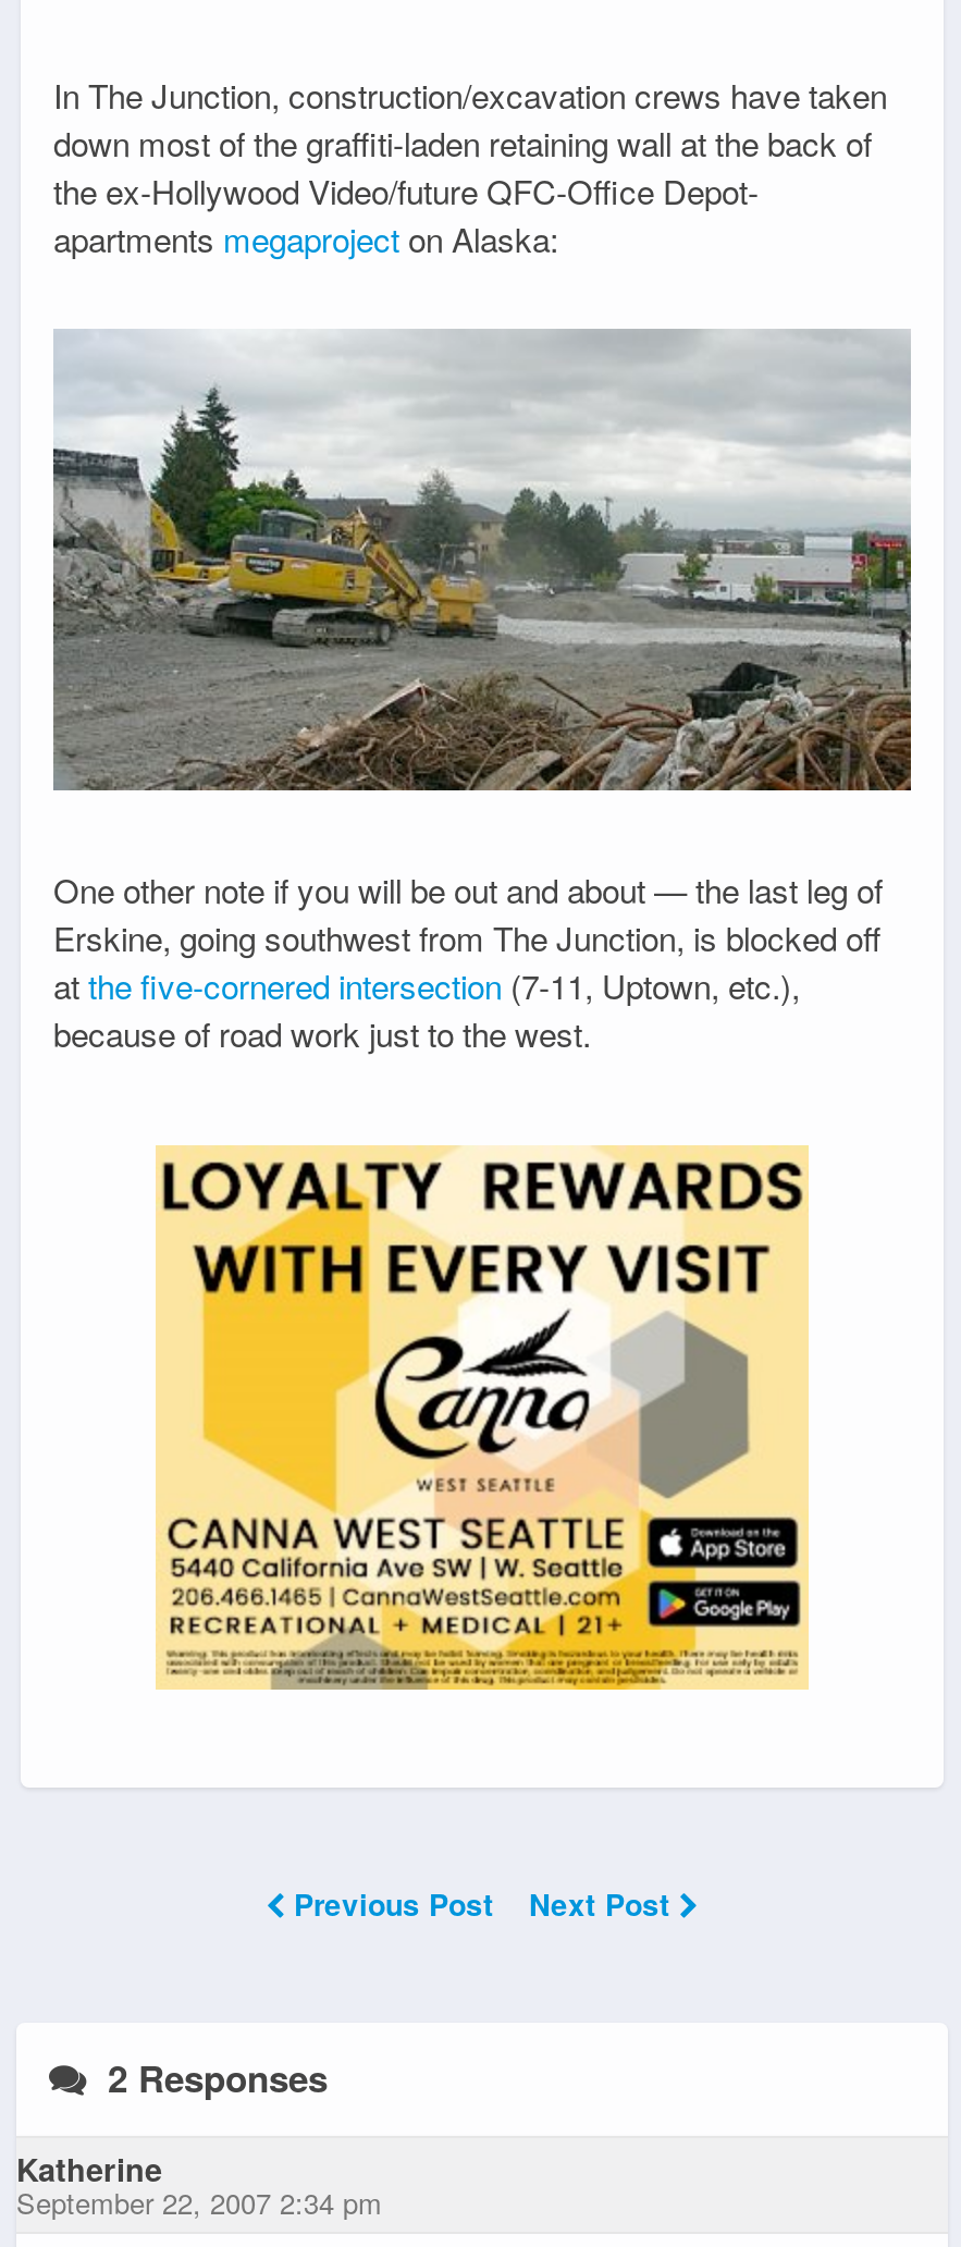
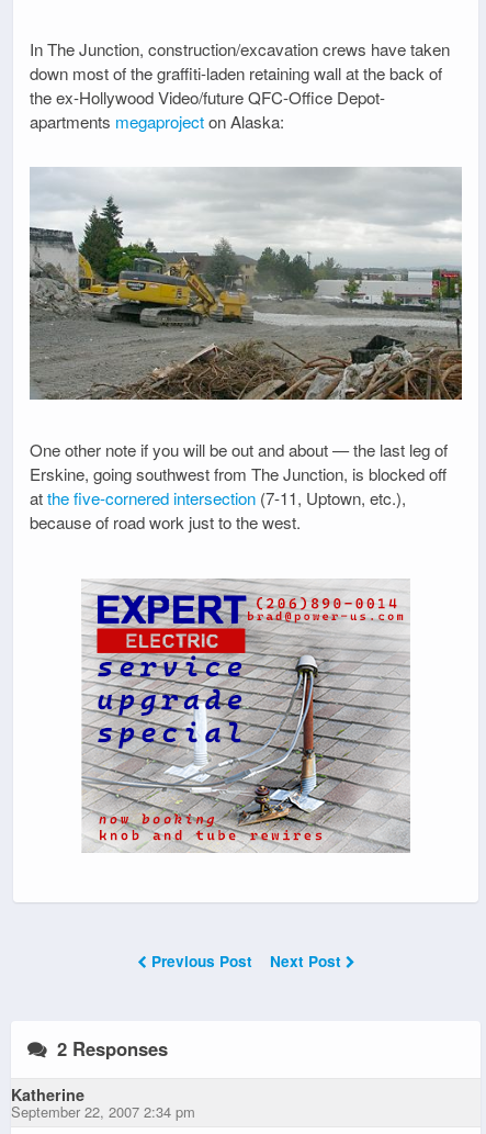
- [image]
+ [image]
